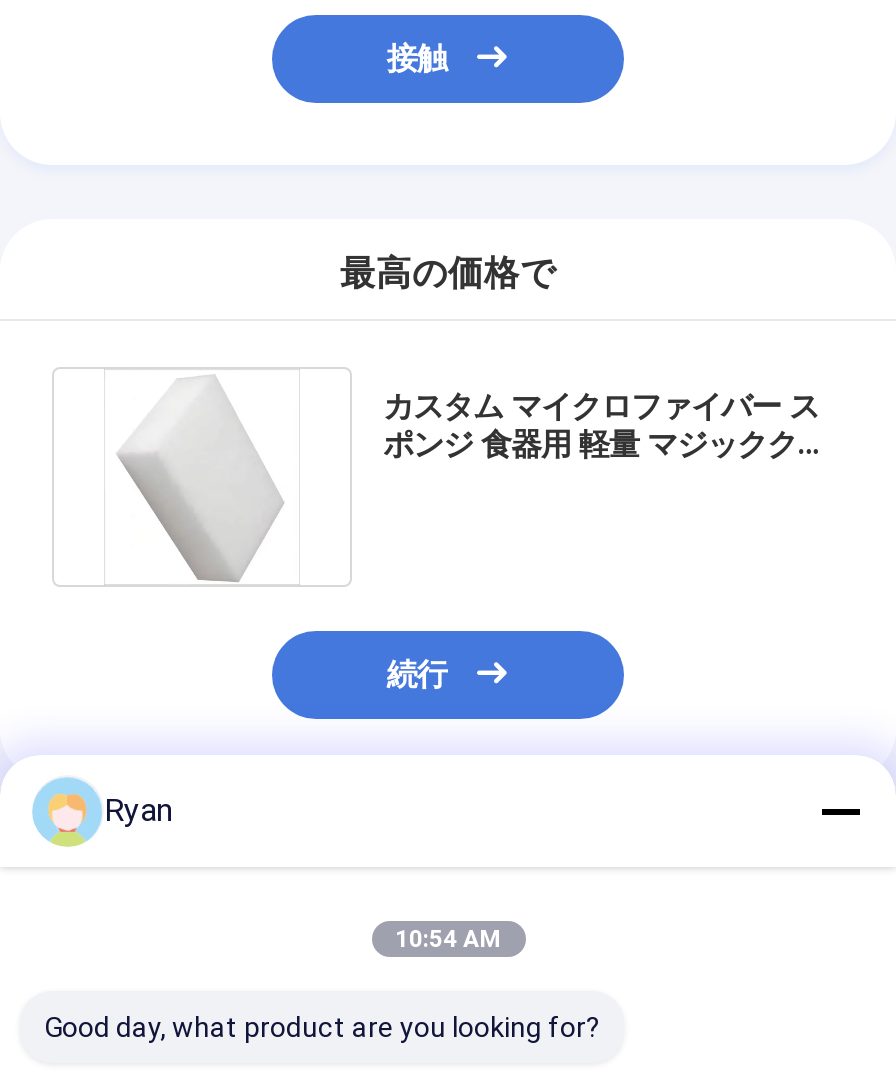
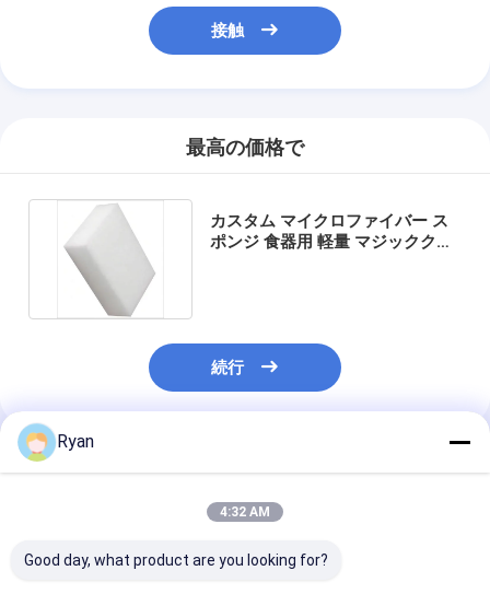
- 10:54 AM
+ 4:32 AM
